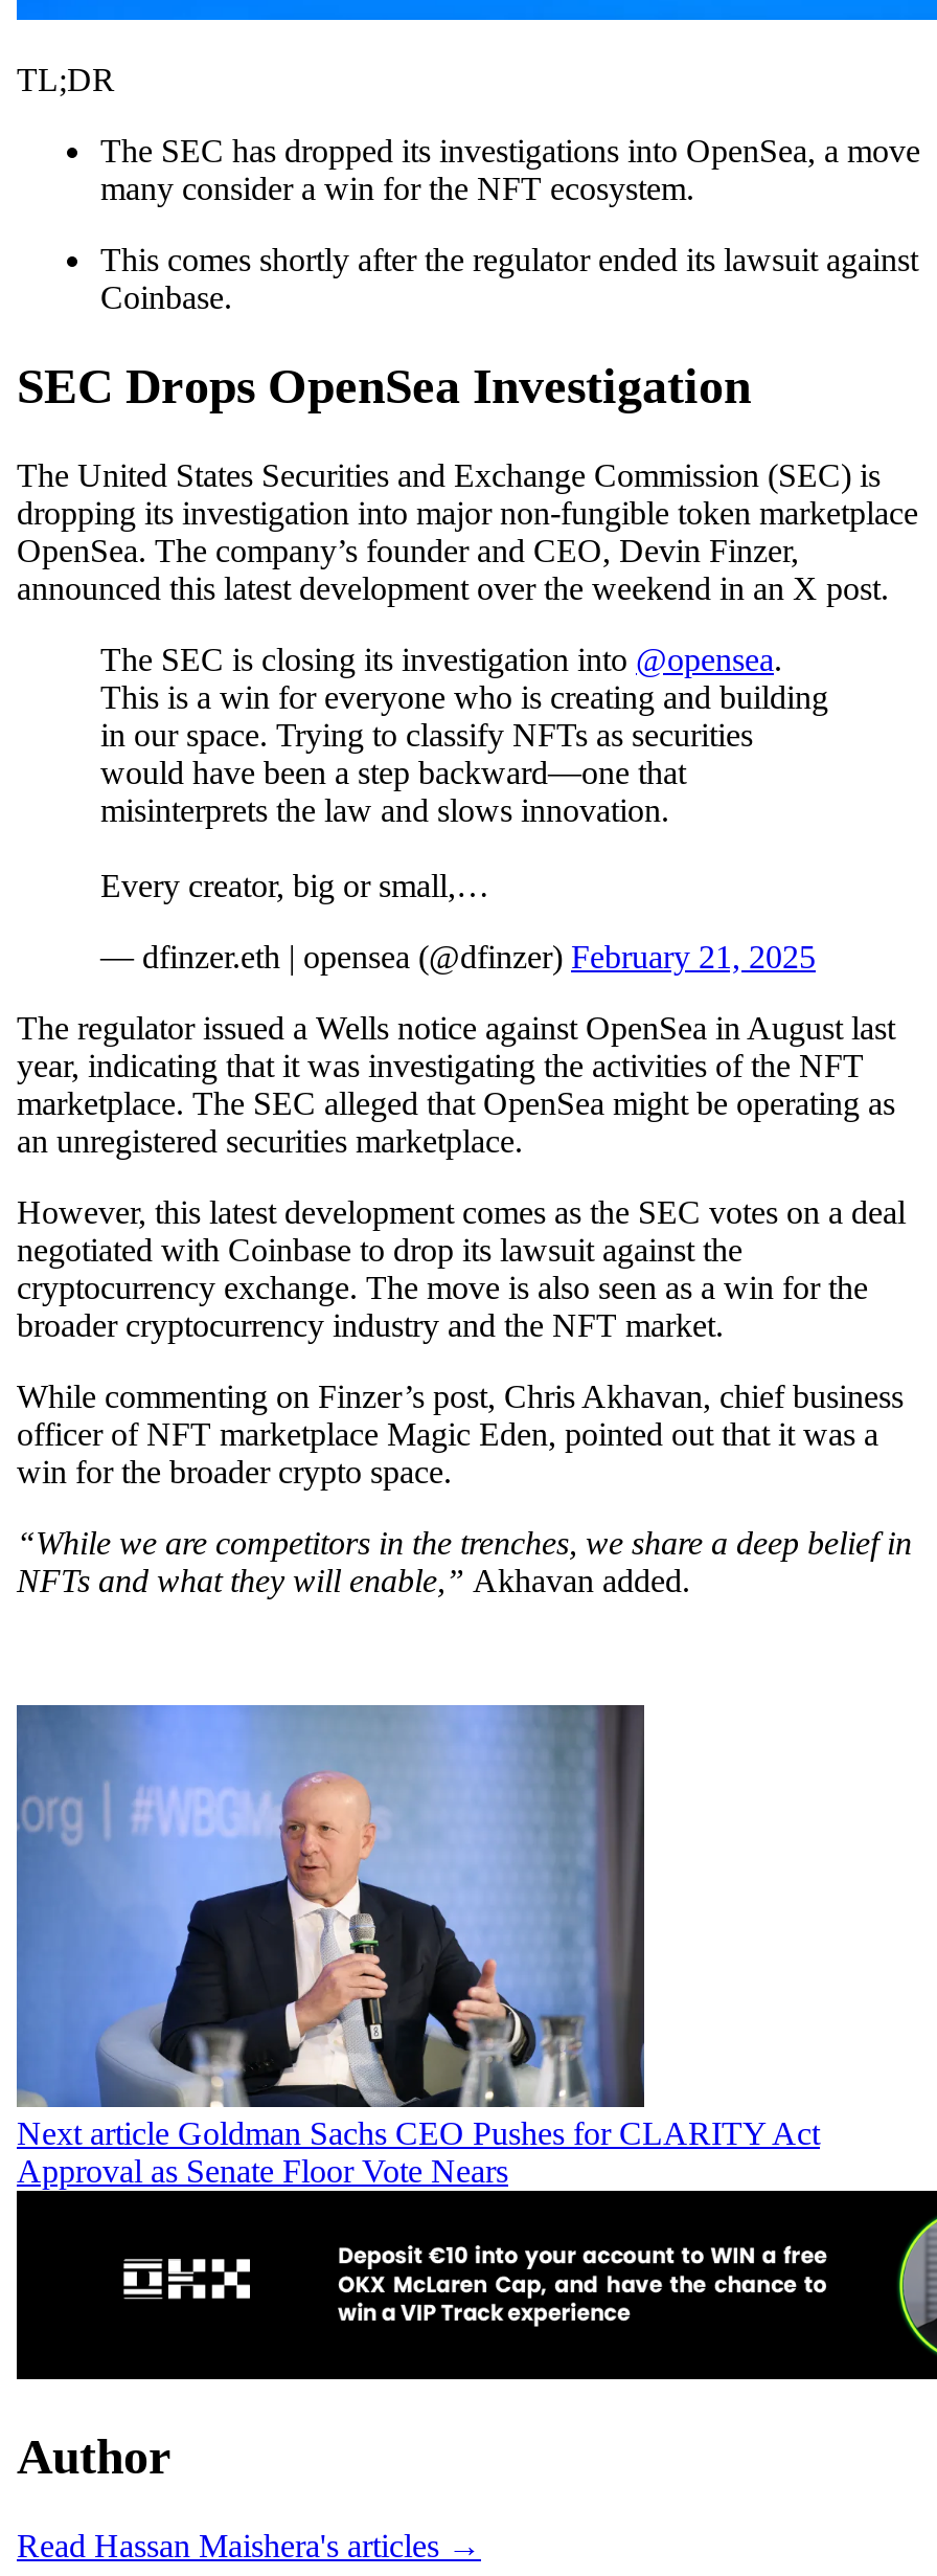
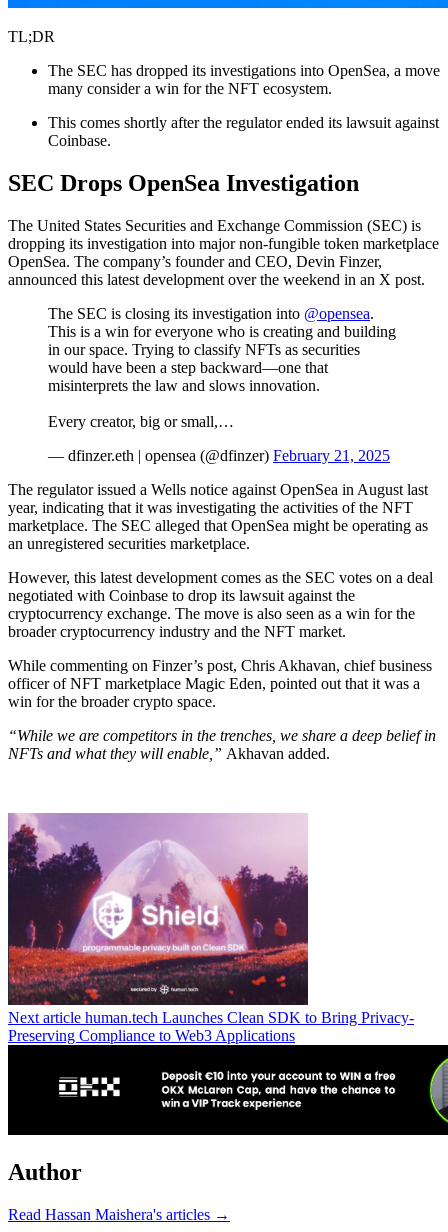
- [image]
- Next article Goldman Sachs CEO Pushes for CLARITY Act
- Approval as Senate Floor Vote Nears
+ [image]
+ Next article human.tech Launches Clean SDK to Bring Privacy-
+ Preserving Compliance to Web3 Applications
